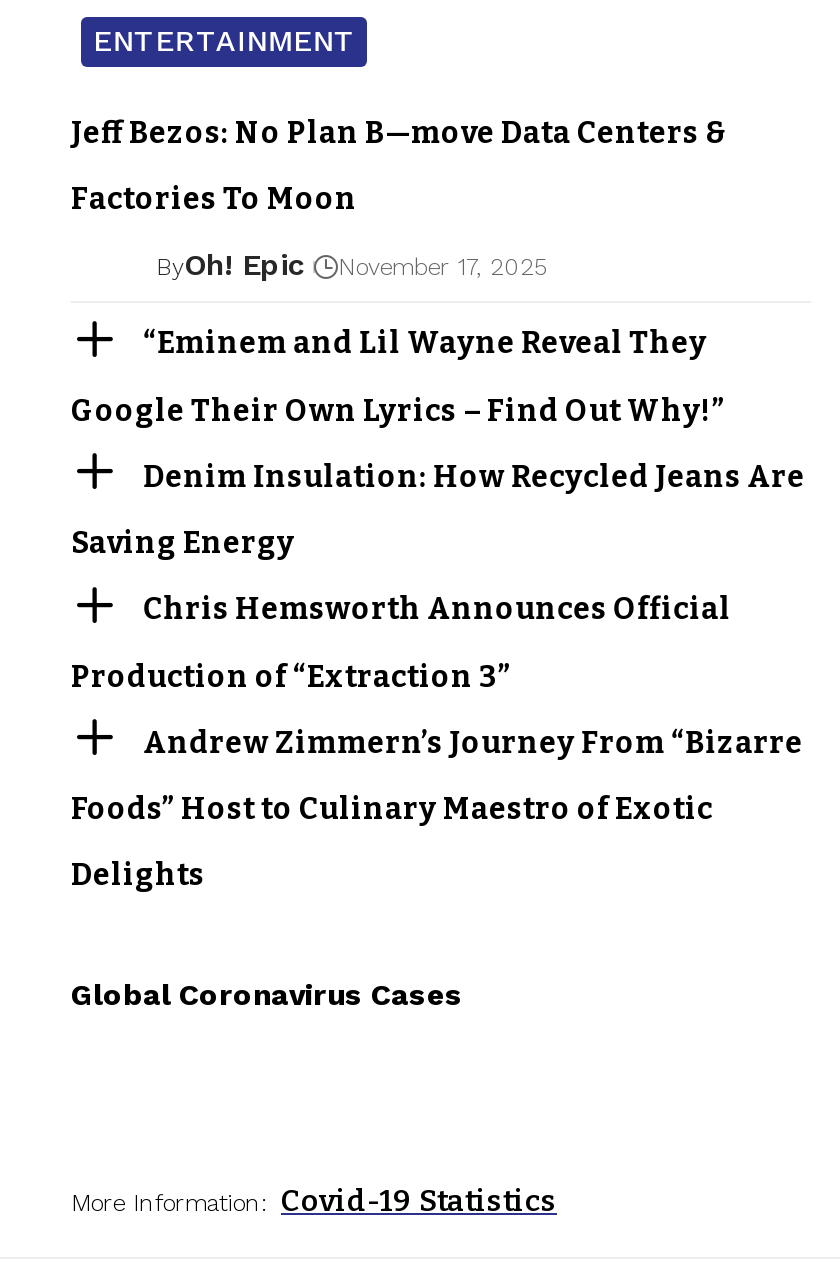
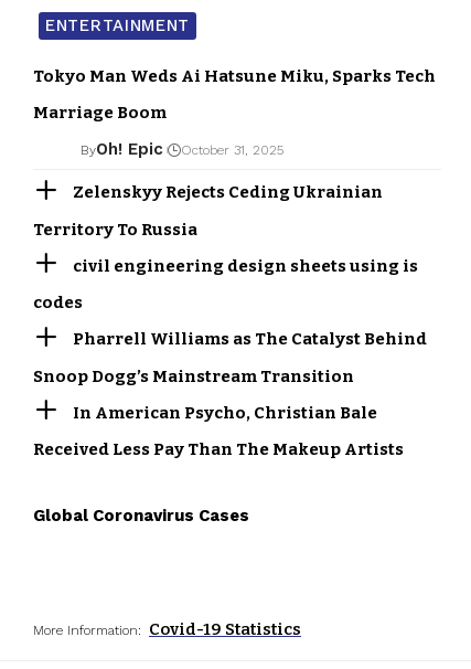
- Jeff Bezos: No Plan B—move Data Centers &
+ Tokyo Man Weds Ai Hatsune Miku, Sparks Tech

- Factories To Moon
+ Marriage Boom

- November 17, 2025
- “Eminem and Lil Wayne Reveal They
- Google Their Own Lyrics – Find Out Why!”
- Denim Insulation: How Recycled Jeans Are
- Saving Energy
- Chris Hemsworth Announces Official
- Production of “Extraction 3”
- Andrew Zimmern’s Journey From “Bizarre
- Foods” Host to Culinary Maestro of Exotic
- Delights
+ October 31, 2025
+ Zelenskyy Rejects Ceding Ukrainian
+ Territory To Russia
+ civil engineering design sheets using is
+ codes
+ Pharrell Williams as The Catalyst Behind
+ Snoop Dogg’s Mainstream Transition
+ In American Psycho, Christian Bale
+ Received Less Pay Than The Makeup Artists
